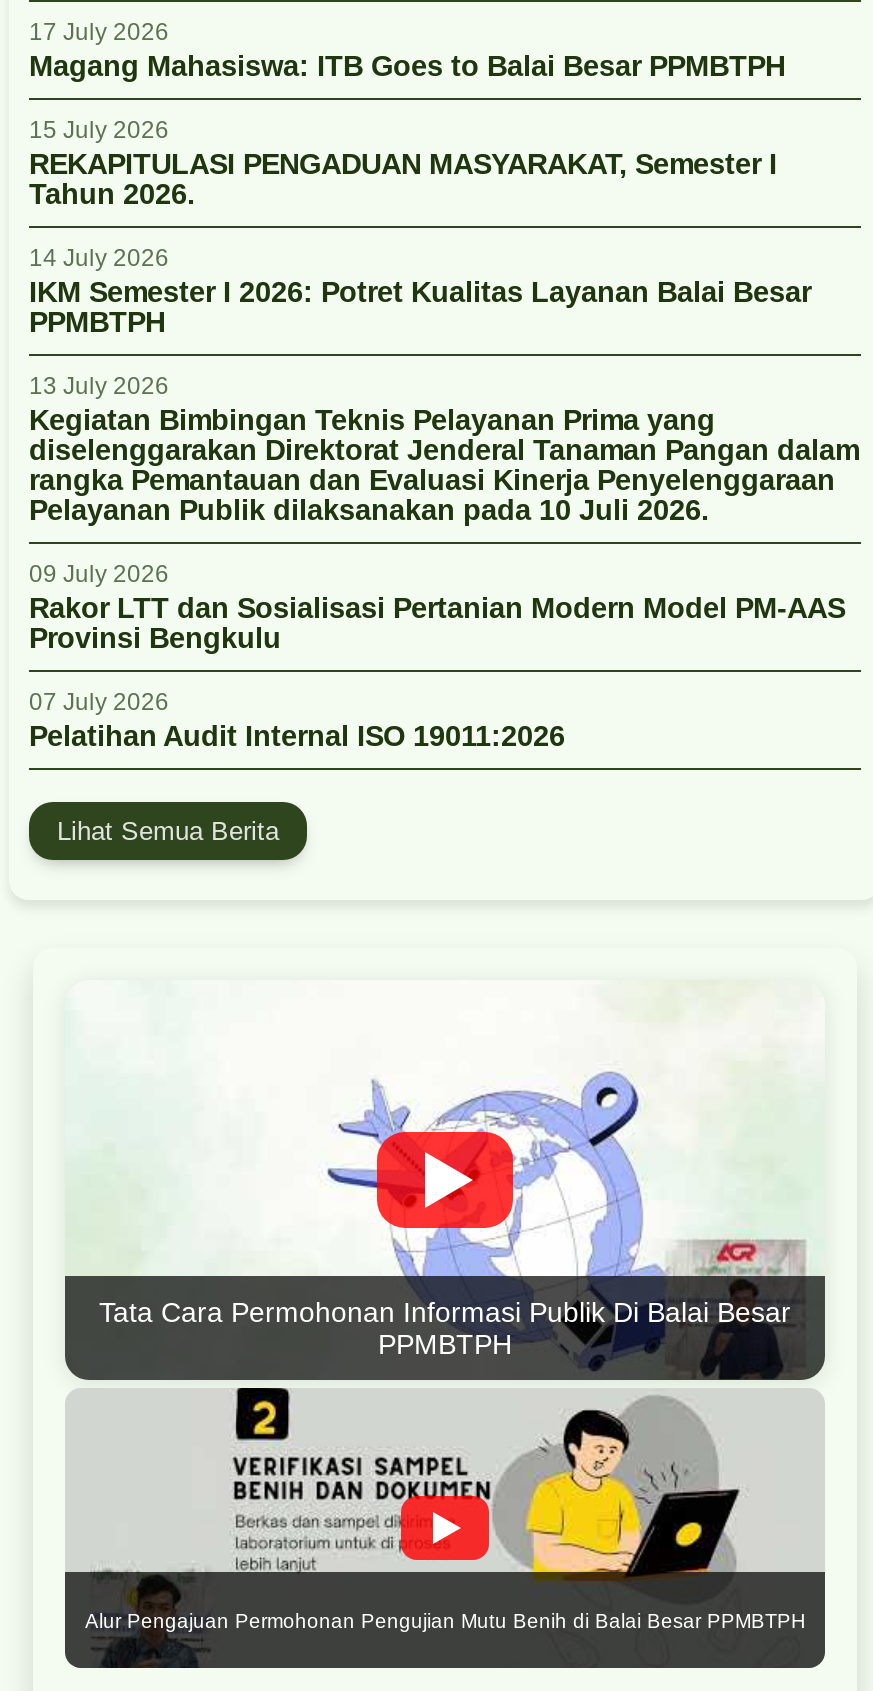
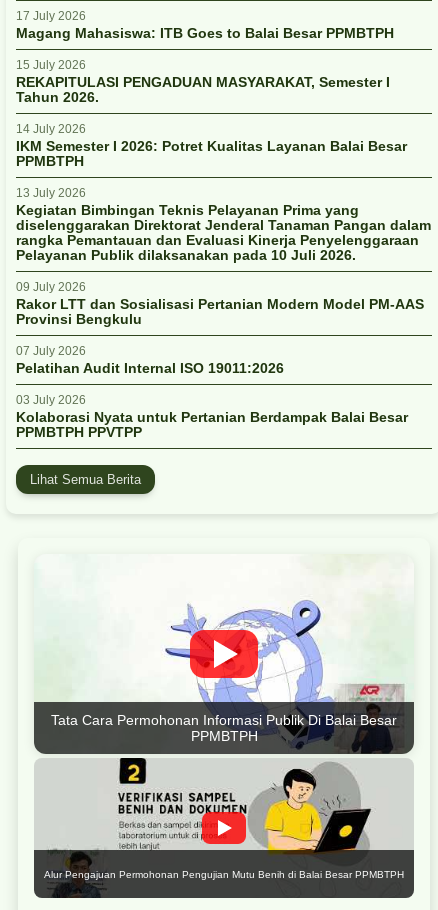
+ 03 July 2026
+ Kolaborasi Nyata untuk Pertanian Berdampak Balai Besar
+ PPMBTPH PPVTPP
